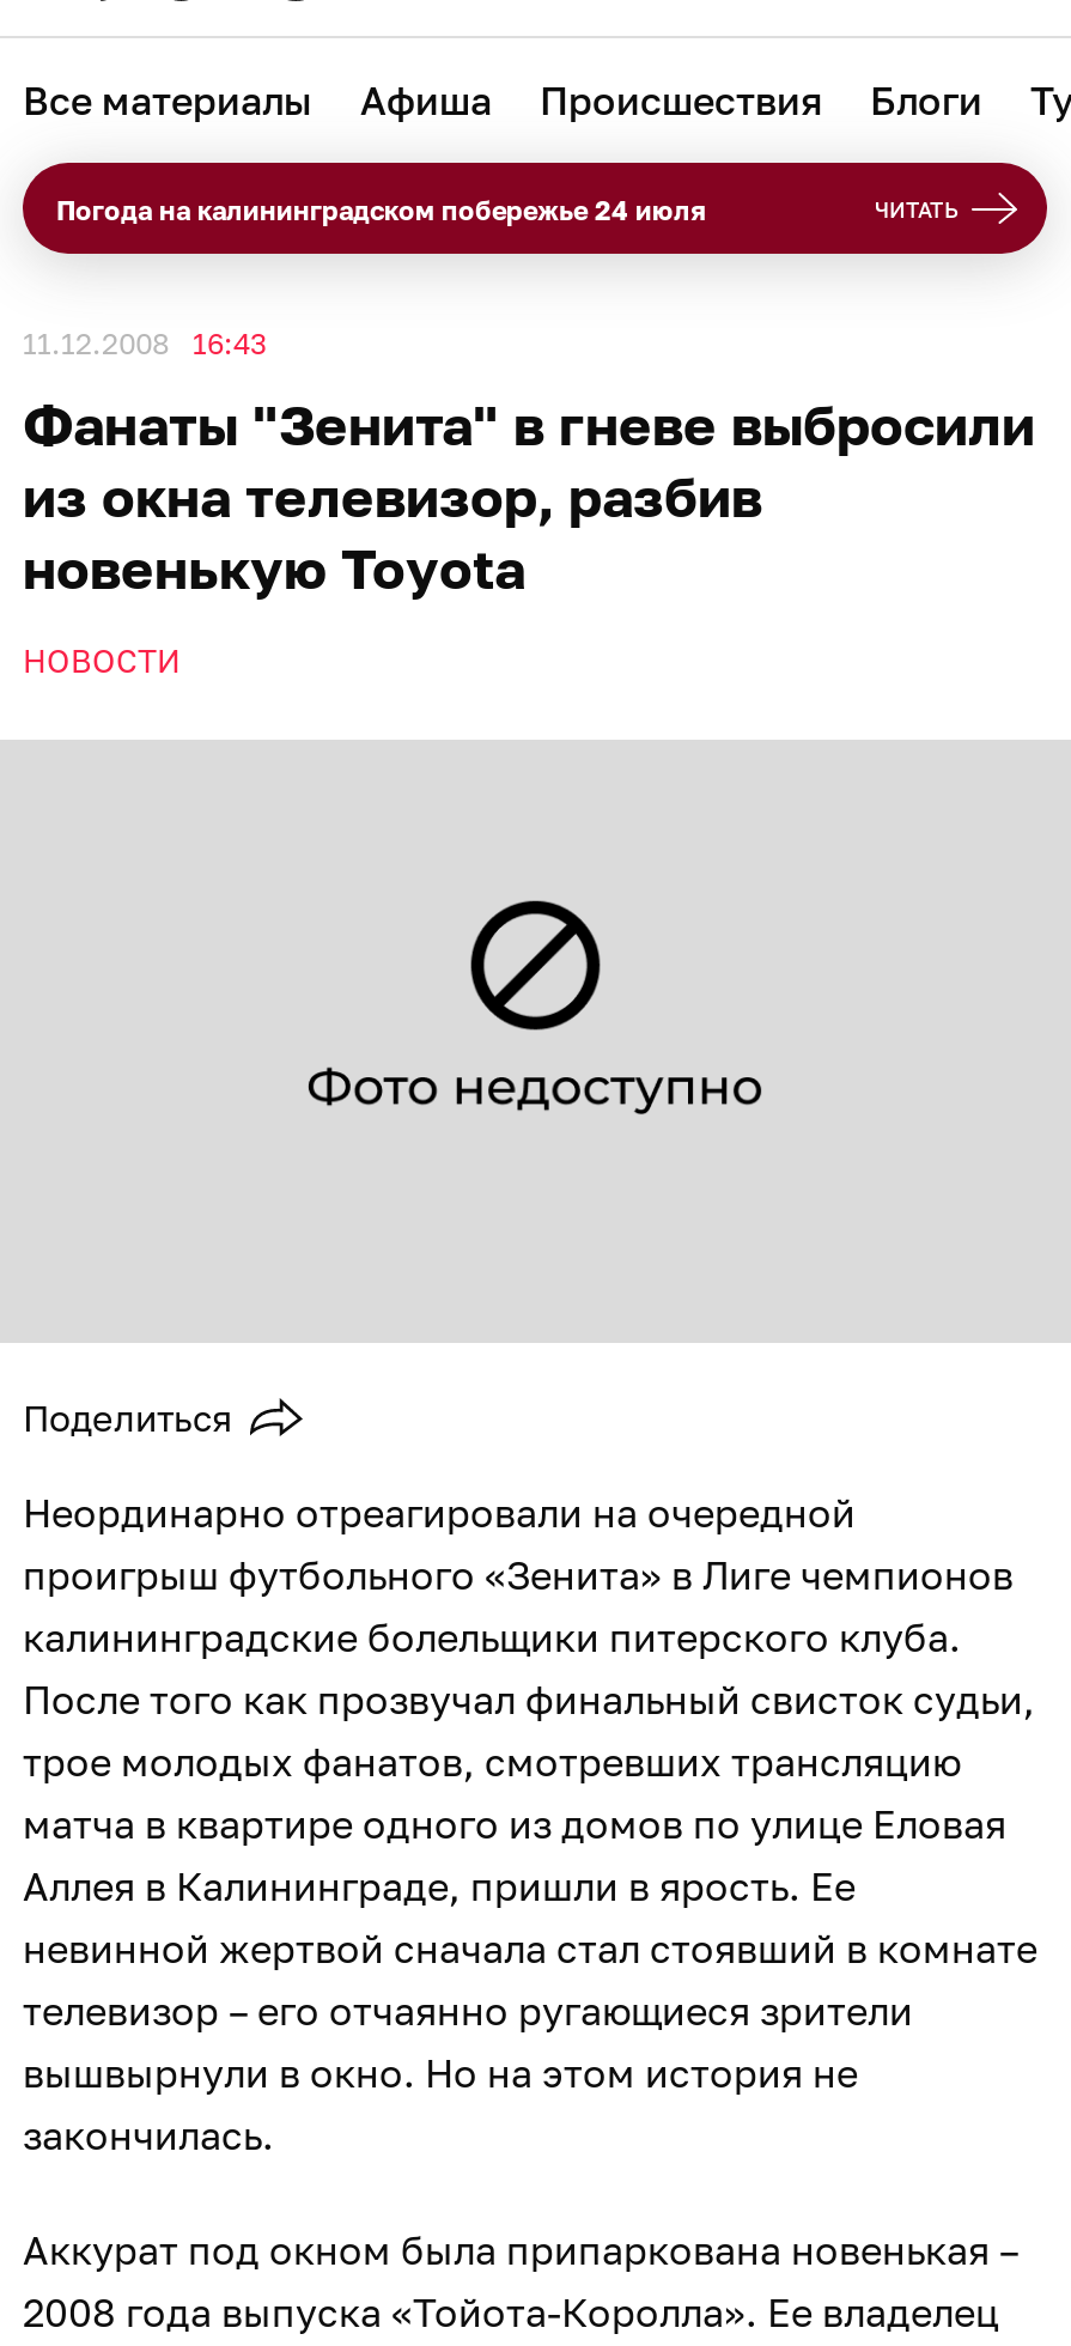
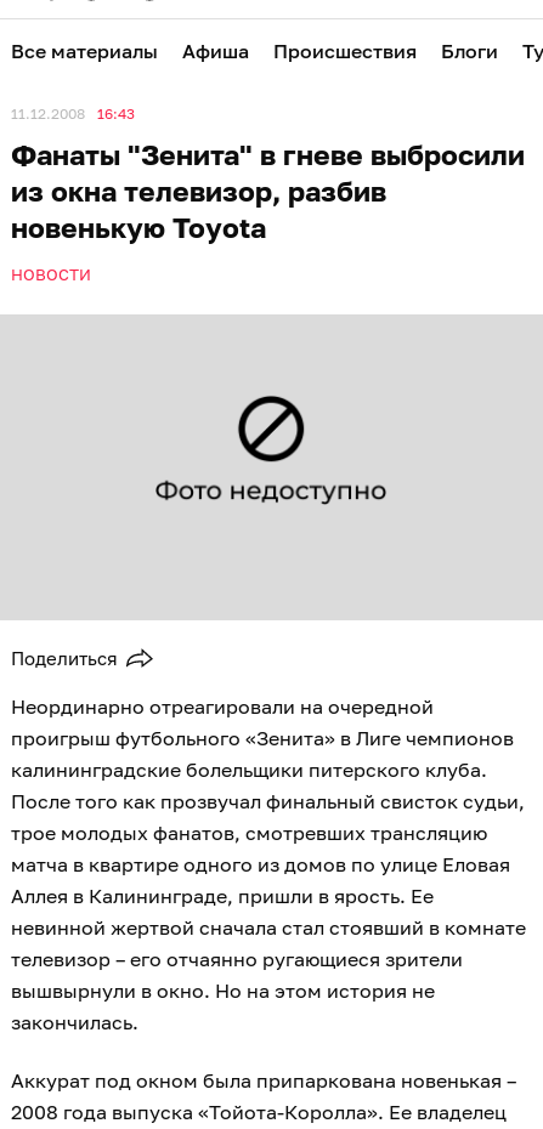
- Погода на калининградском побережье 24 июля
- ЧИТАТЬ
